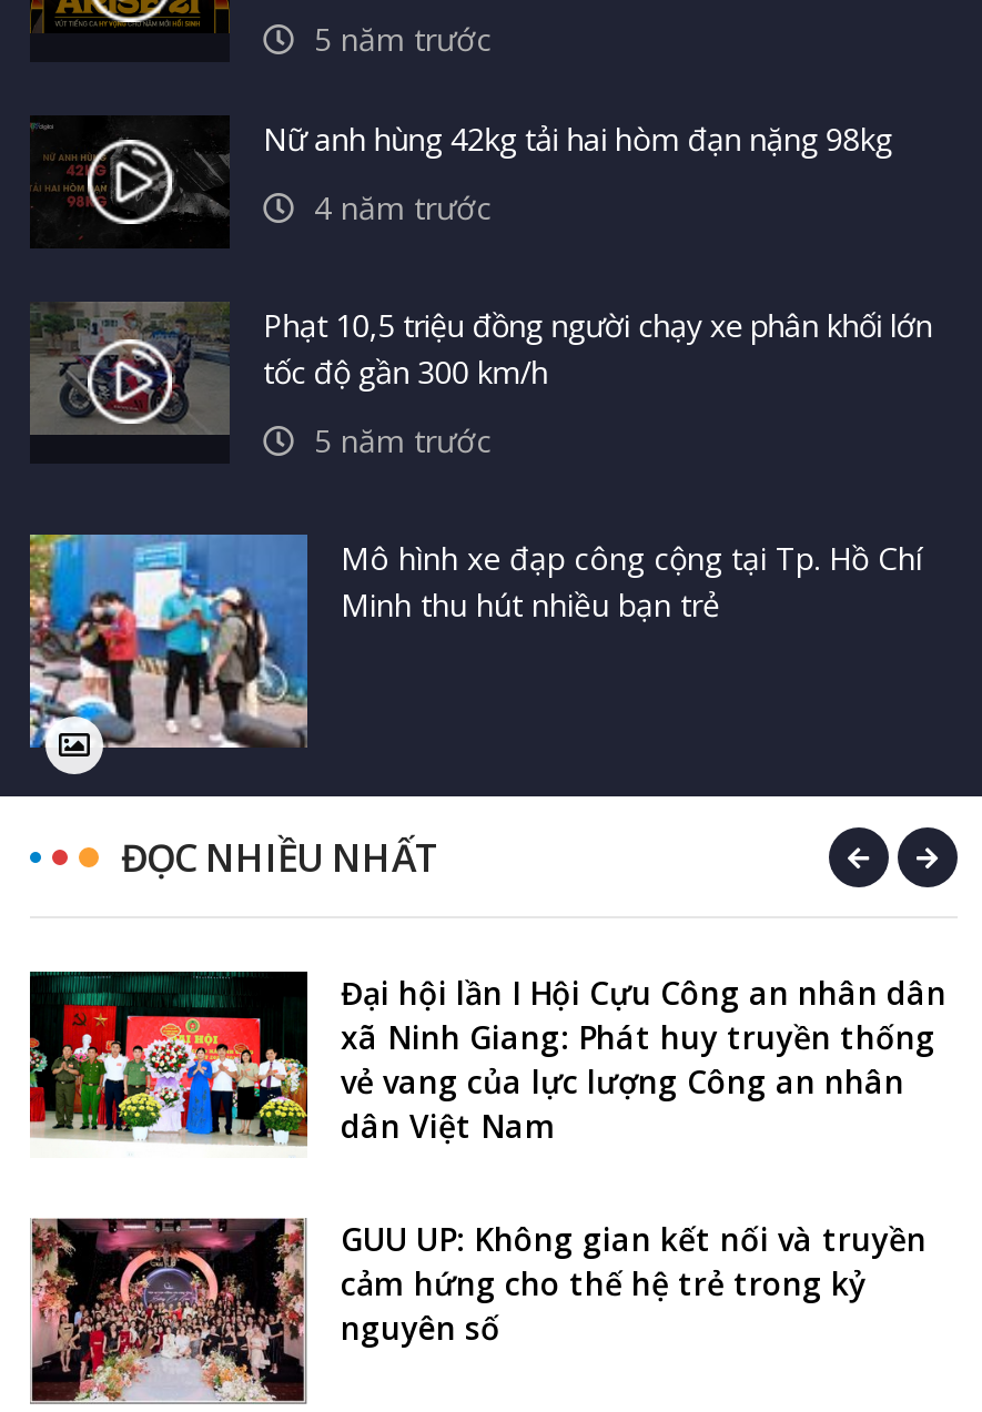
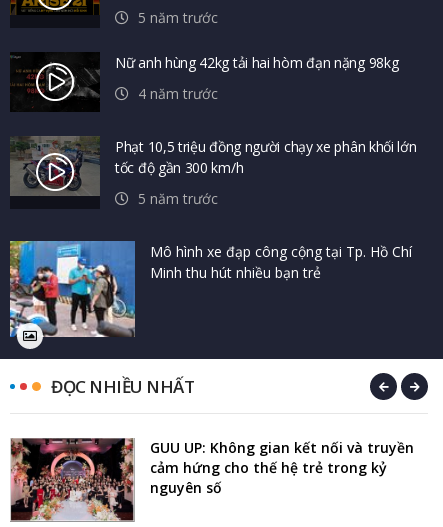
- [image]
- Đại hội lần I Hội Cựu Công an nhân dân
- xã Ninh Giang: Phát huy truyền thống
- vẻ vang của lực lượng Công an nhân
- dân Việt Nam
